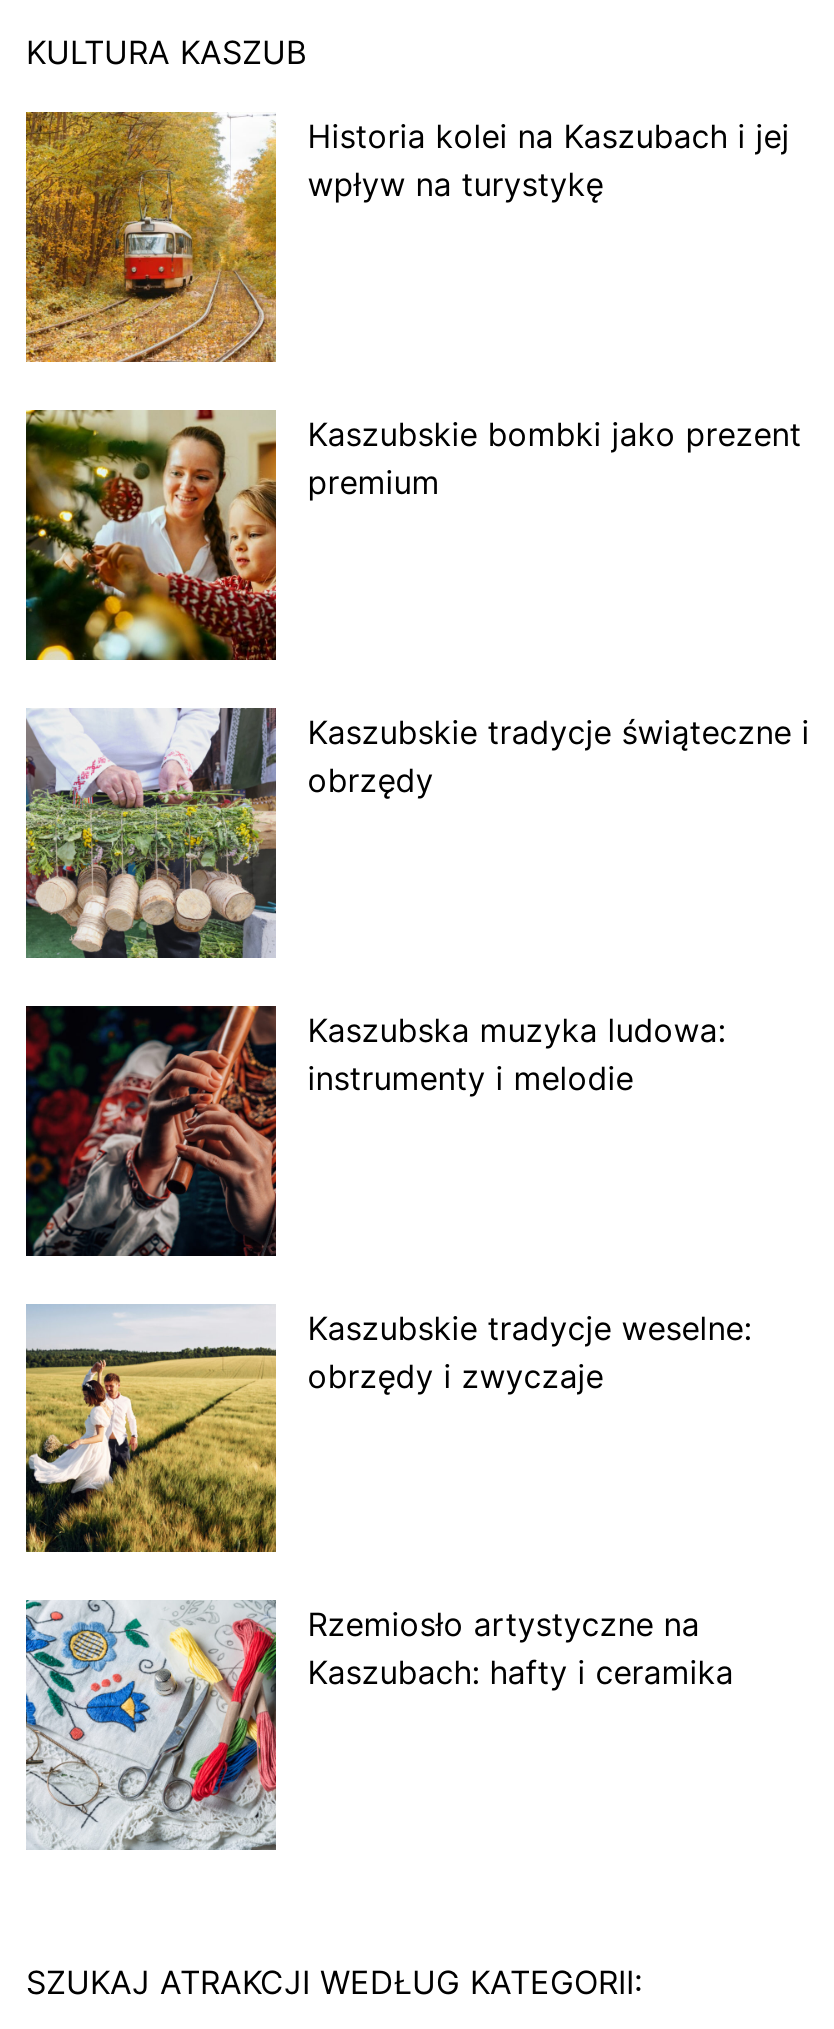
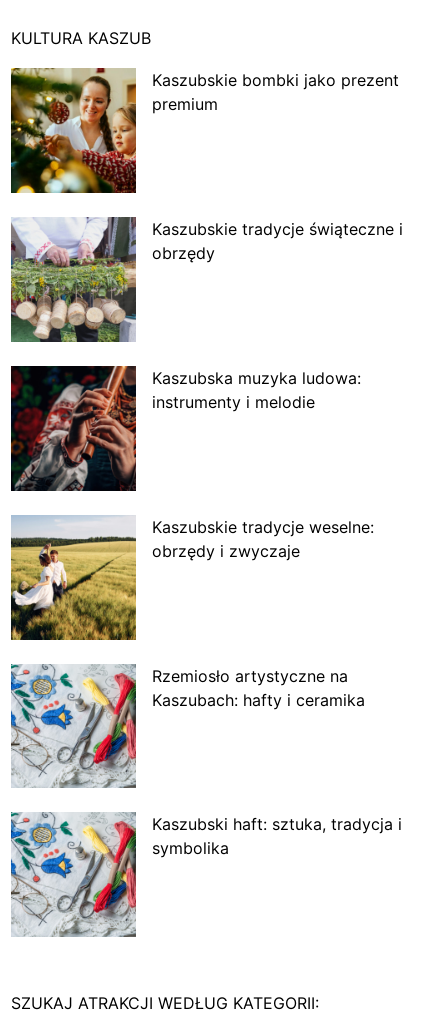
- [image]
- Historia kolei na Kaszubach i jej
- wpływ na turystykę

moved up: [image] | Kaszubskie bombki jako prezent | premium | ... | Rzemiosło artystyczne na | Kaszubach: hafty i ceramika

moved up: [image]

+ Kaszubski haft: sztuka, tradycja i
+ symbolika
